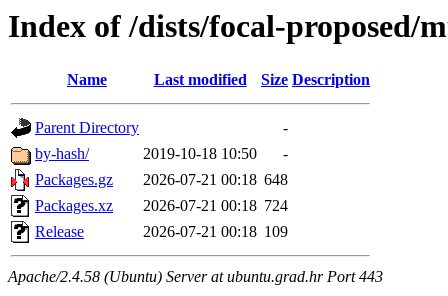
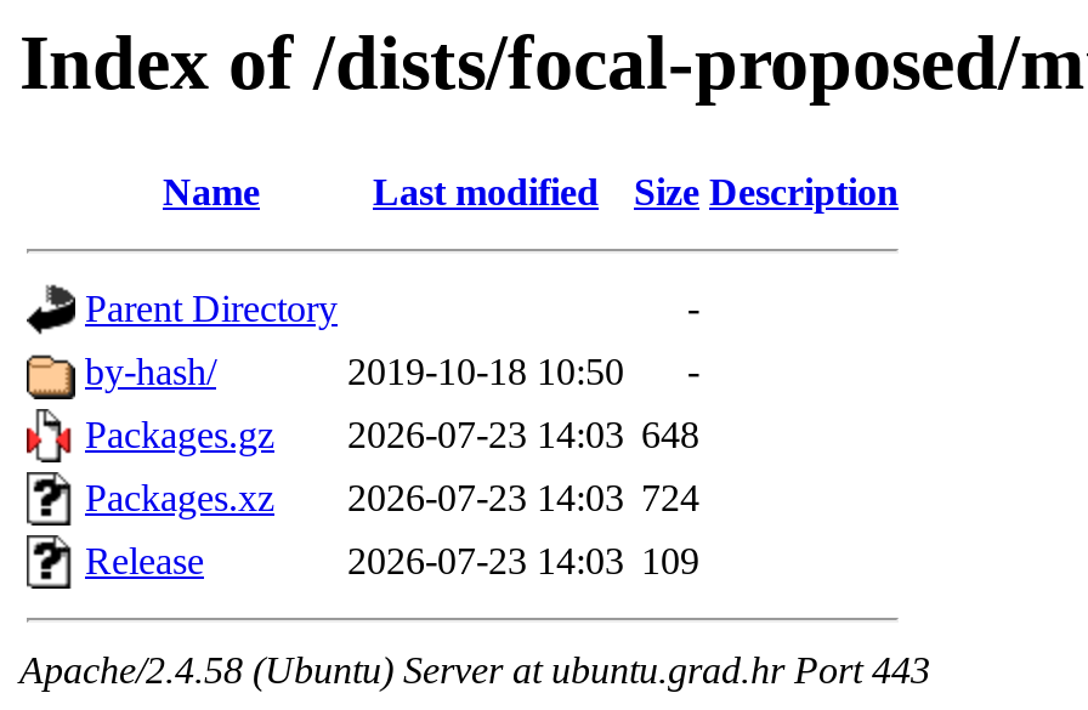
- Packages.gz 2026-07-21 00:18 648
+ Packages.gz 2026-07-23 14:03 648

- Packages.xz 2026-07-21 00:18 724
+ Packages.xz 2026-07-23 14:03 724

- 2026-07-21 00:18 109
+ 2026-07-23 14:03 109
